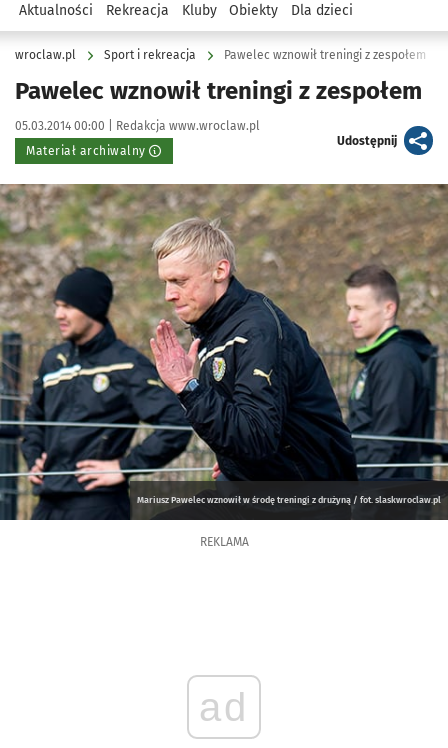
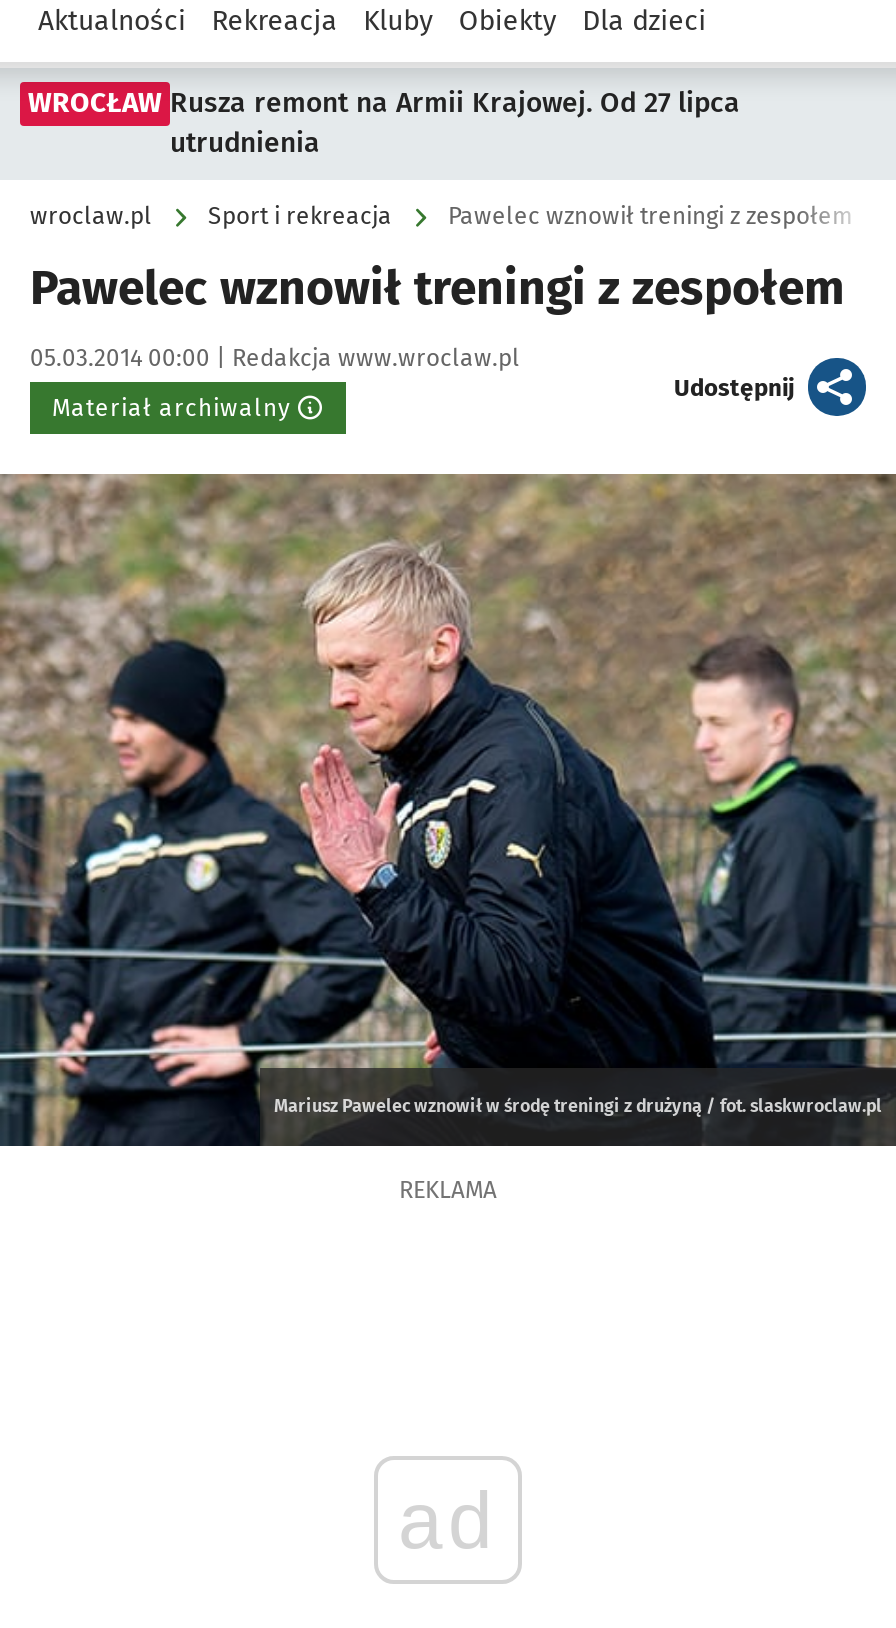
+ WROCŁAW Rusza remont na Armii Krajowej. Od 27 lipca
+ utrudnienia
